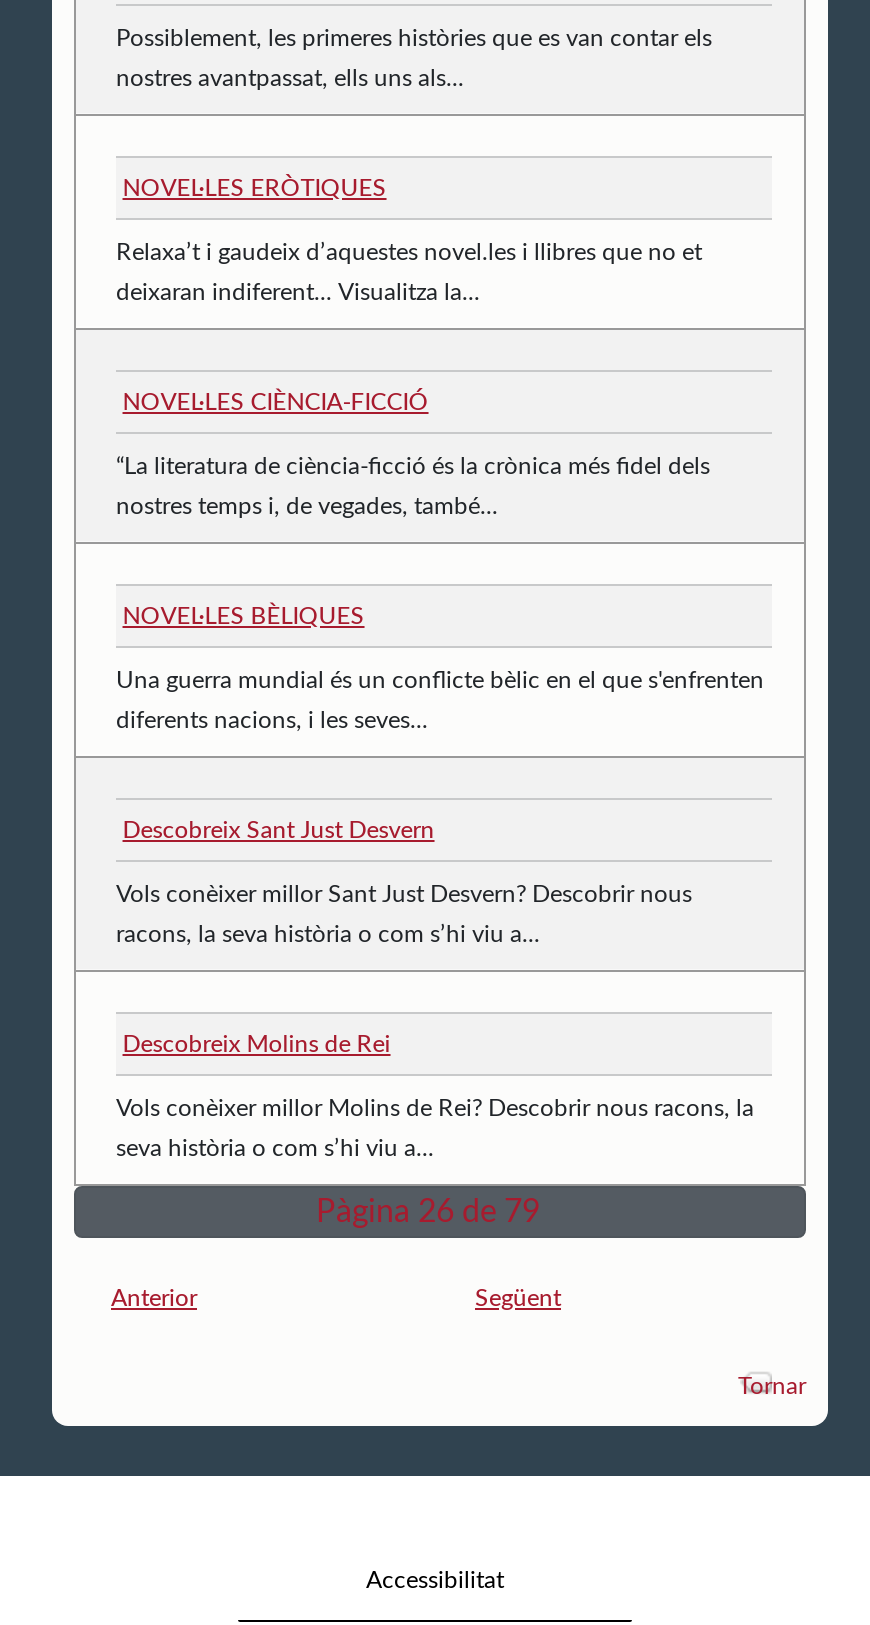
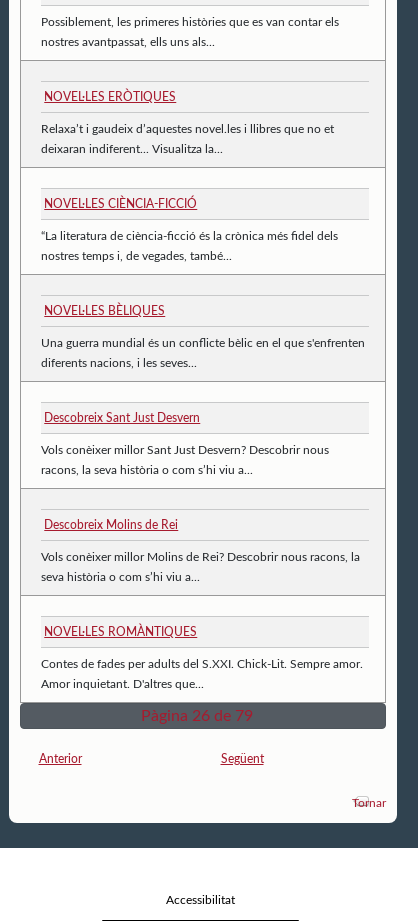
+ NOVEL·LES ROMÀNTIQUES
+ Contes de fades per adults del S.XXI. Chick-Lit. Sempre amor.
+ Amor inquietant. D'altres que...
